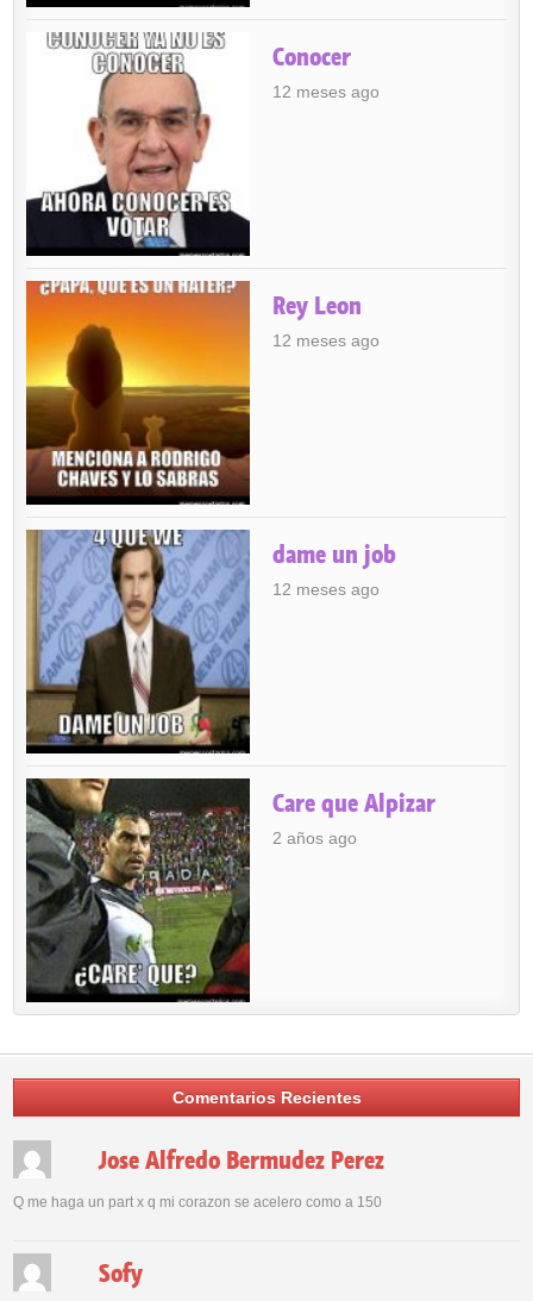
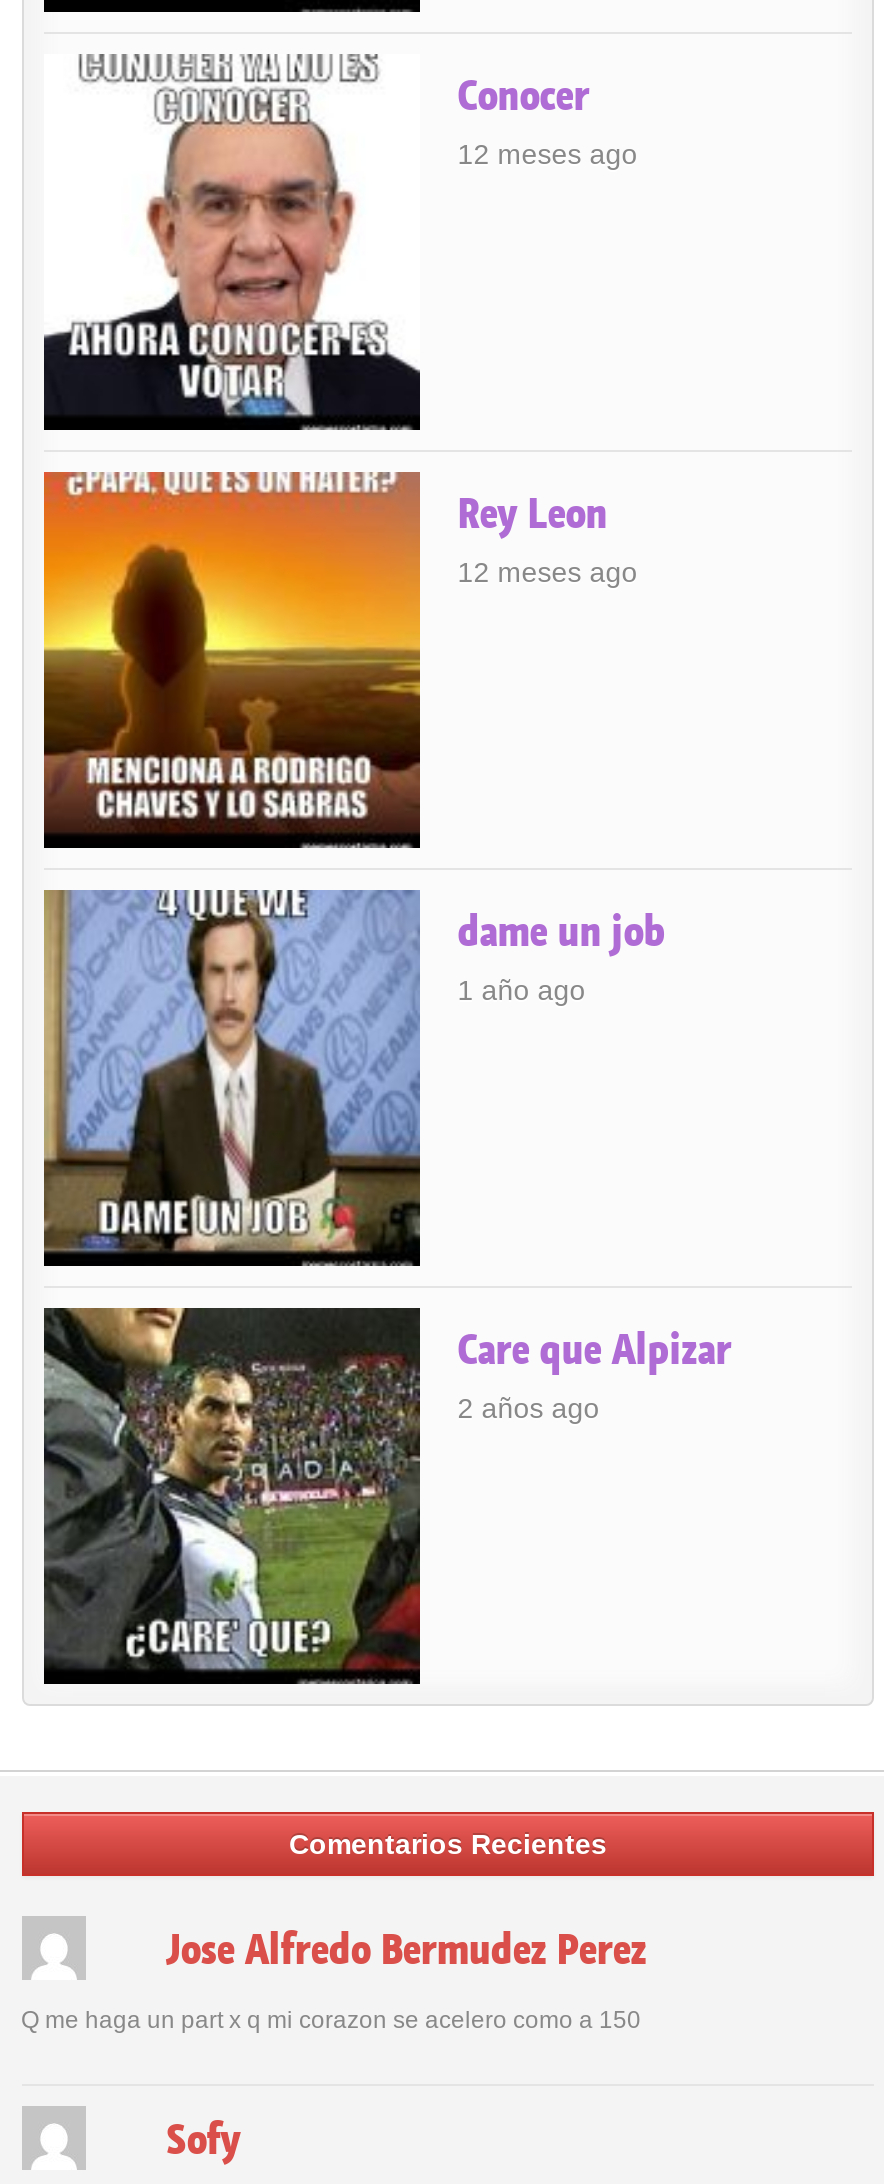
- 12 meses ago
+ 1 año ago
